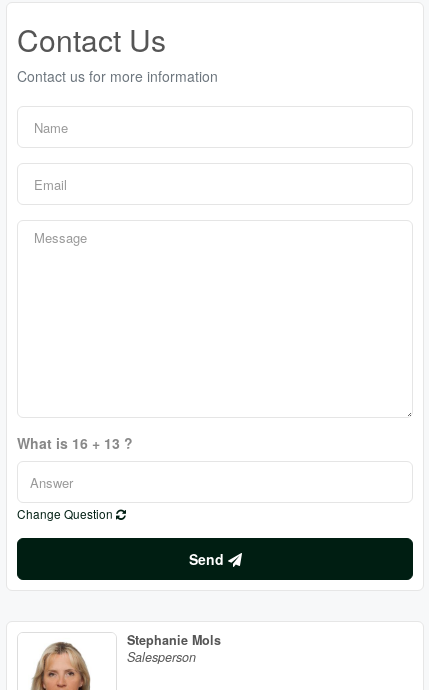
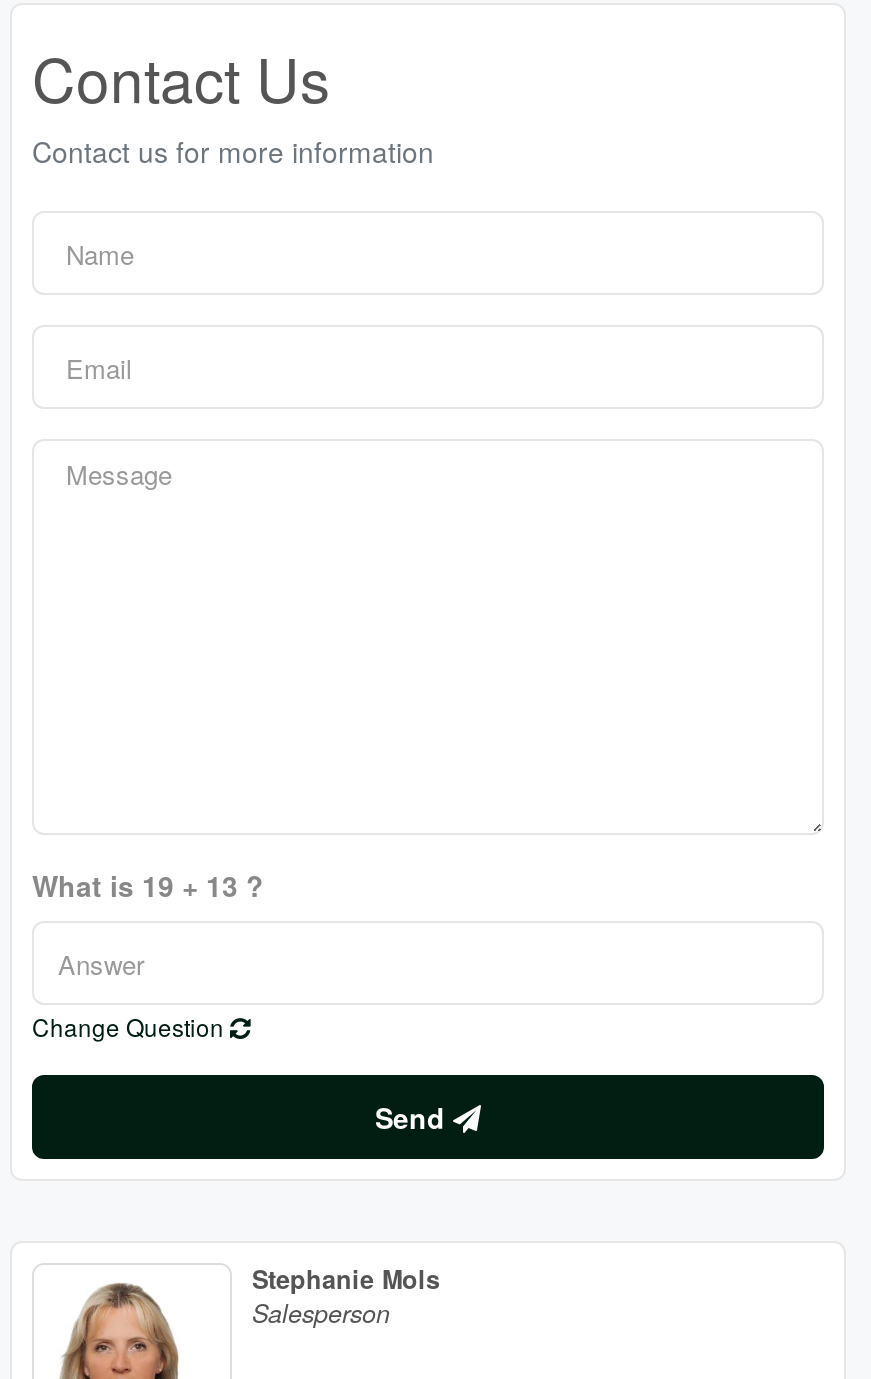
- What is 16 + 13 ?
+ What is 19 + 13 ?
